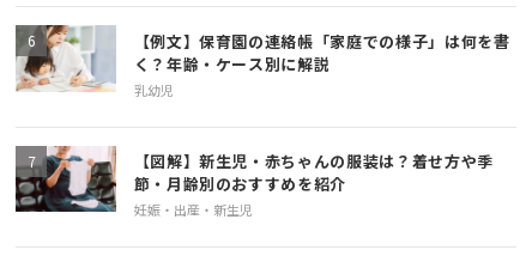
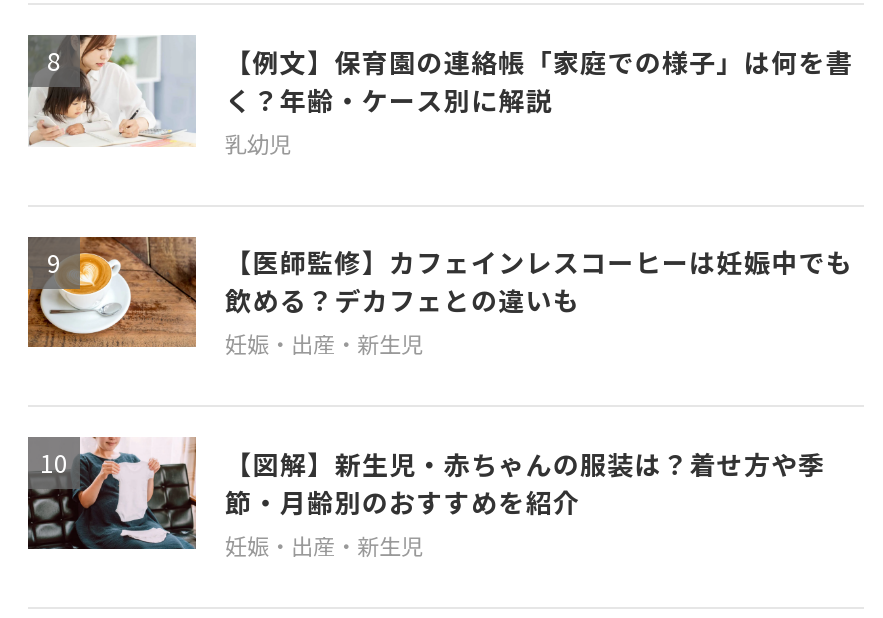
+ [image]
+ 【医師監修】カフェインレスコーヒーは妊娠中でも
+ 飲める？デカフェとの違いも
+ 妊娠・出産・新生児
